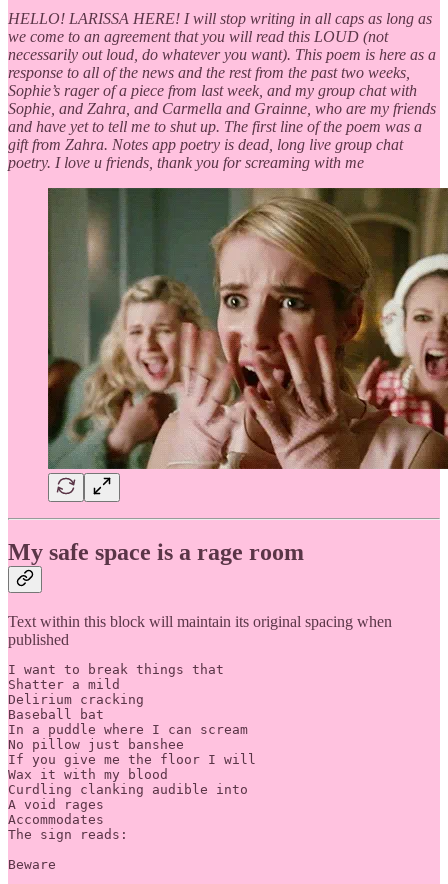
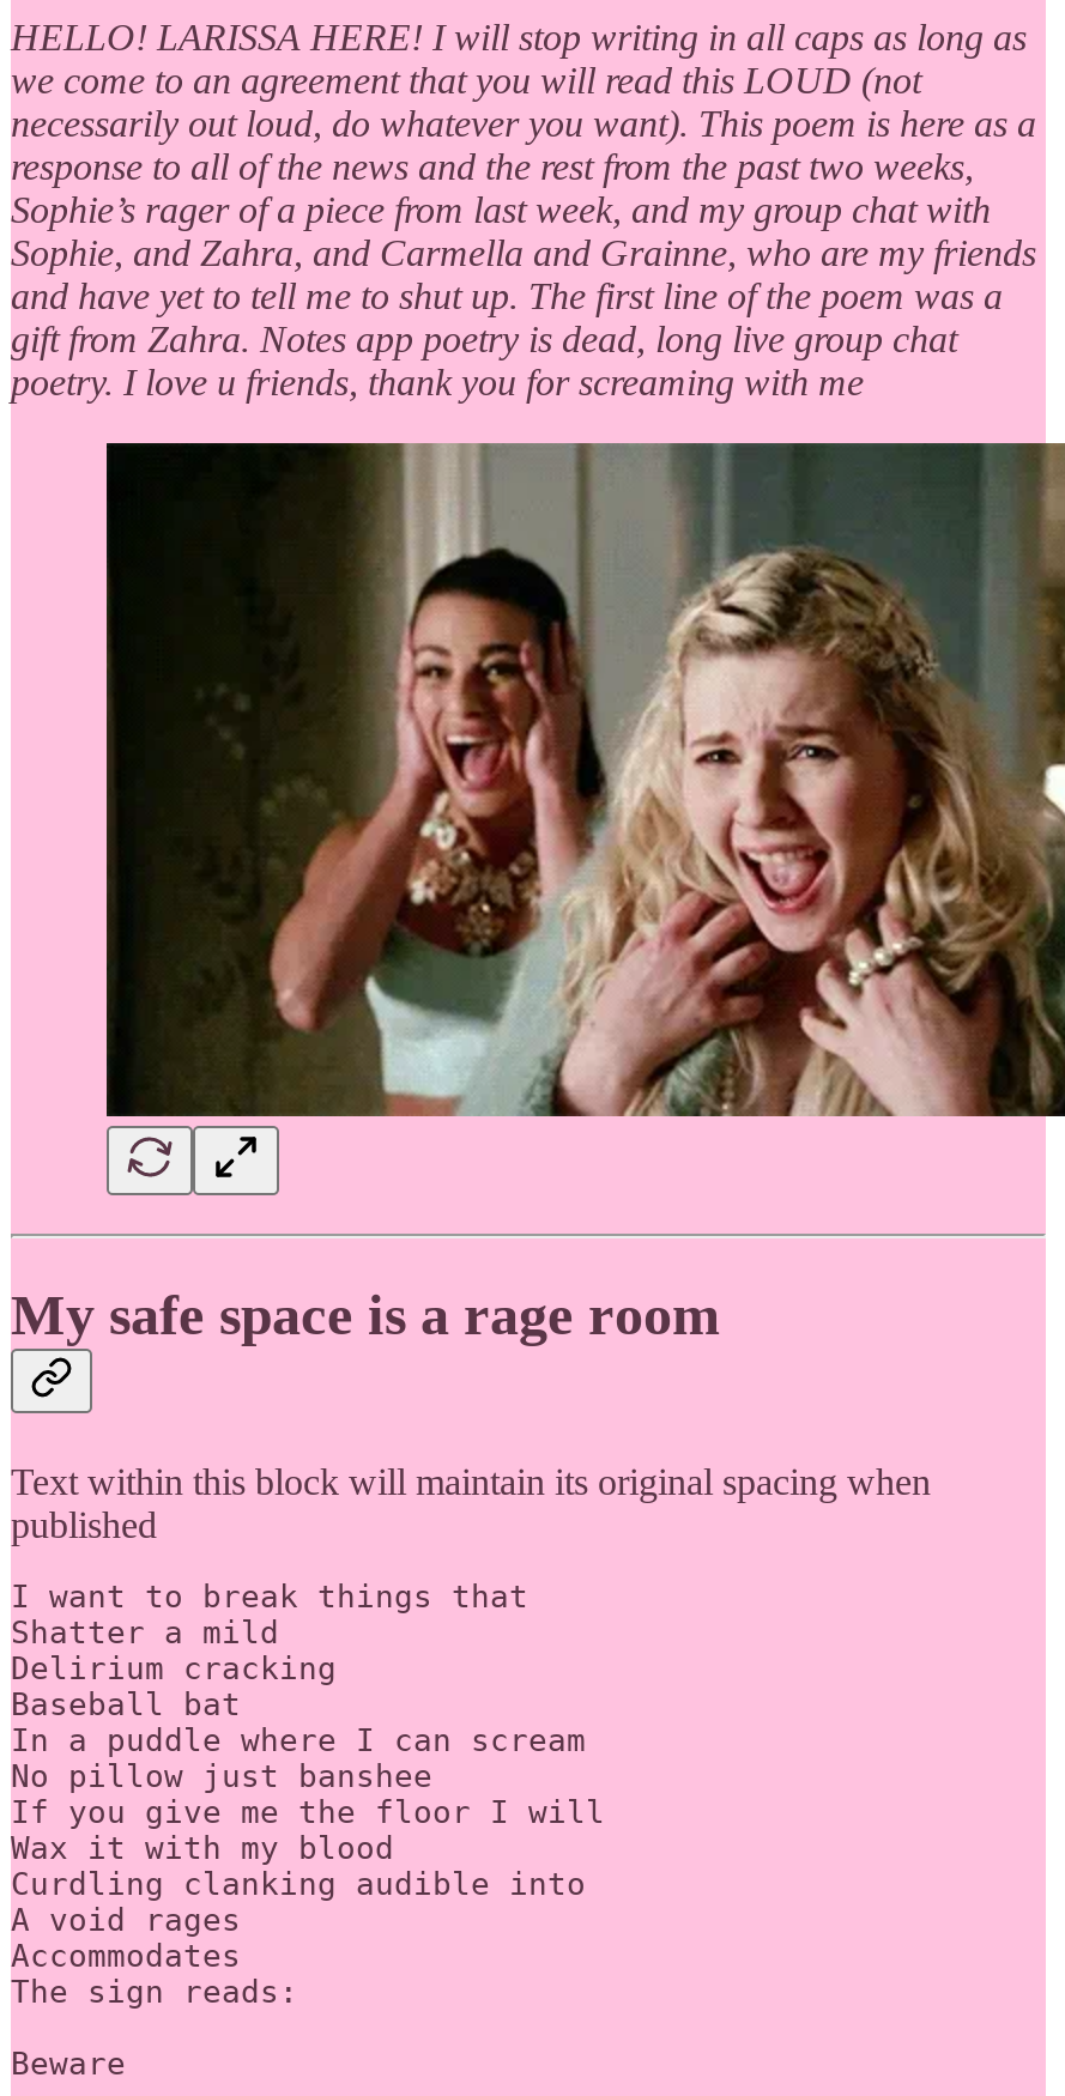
- [image]
+ [image]
